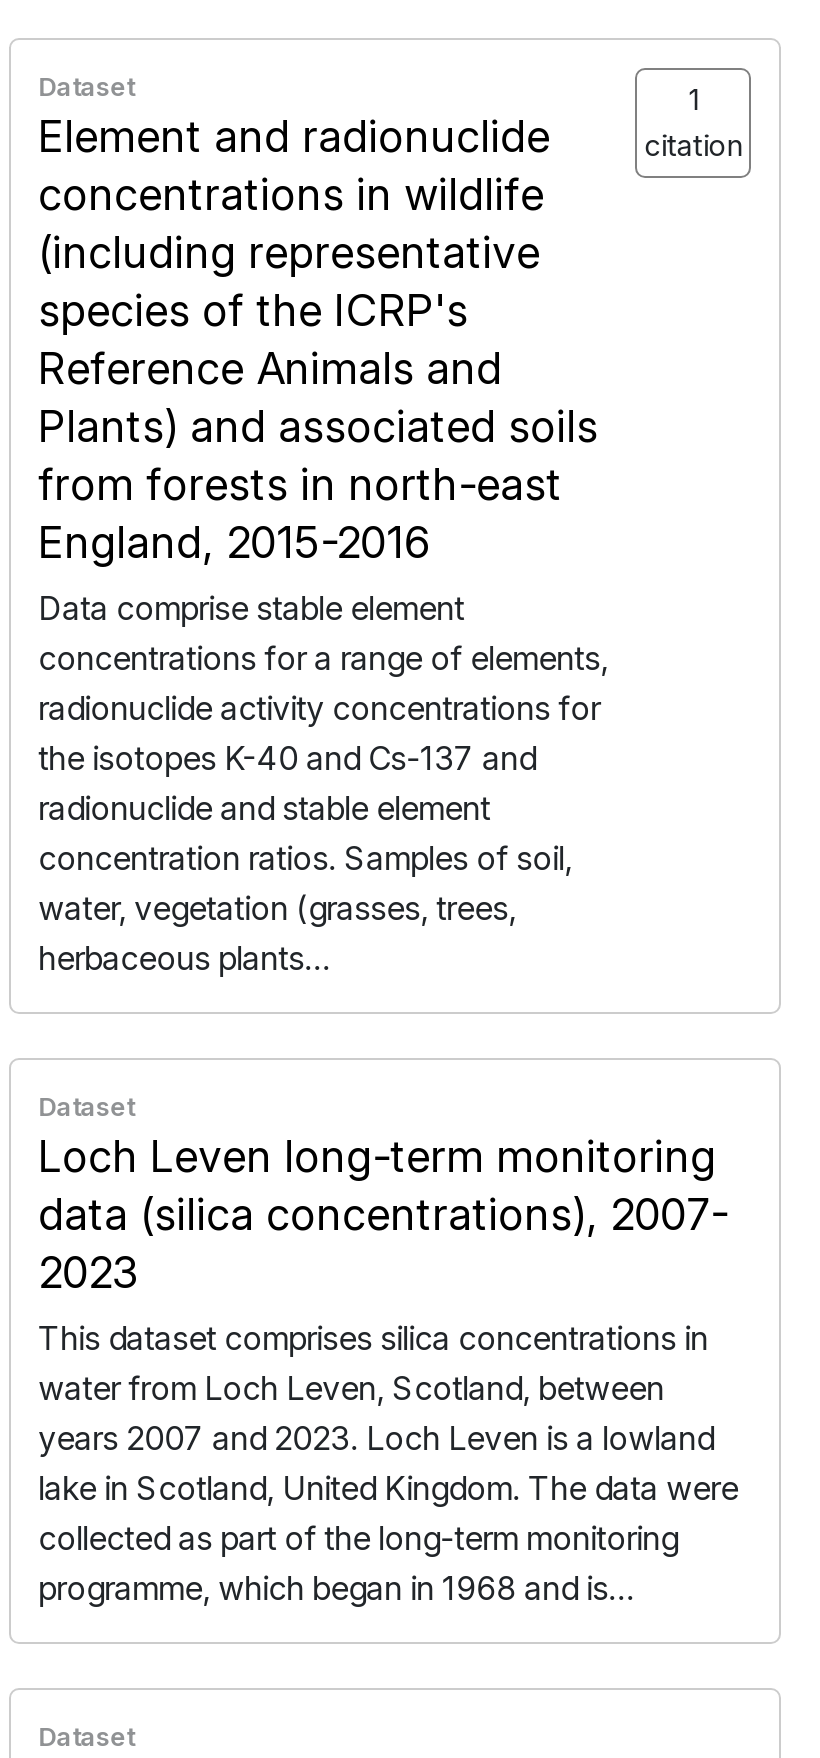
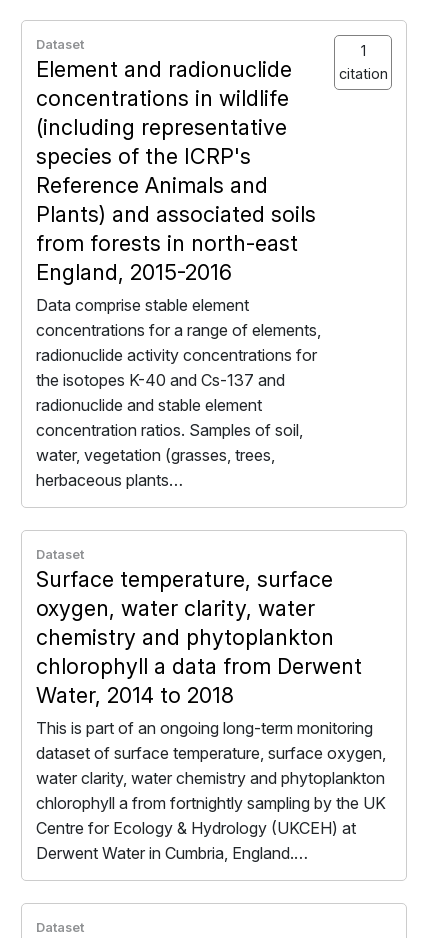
- Loch Leven long-term monitoring
- data (silica concentrations), 2007-
- 2023
- This dataset comprises silica concentrations in
- water from Loch Leven, Scotland, between
- years 2007 and 2023. Loch Leven is a lowland
- lake in Scotland, United Kingdom. The data were
- collected as part of the long-term monitoring
- programme, which began in 1968 and is…
+ Surface temperature, surface
+ oxygen, water clarity, water
+ chemistry and phytoplankton
+ chlorophyll a data from Derwent
+ Water, 2014 to 2018
+ This is part of an ongoing long-term monitoring
+ dataset of surface temperature, surface oxygen,
+ water clarity, water chemistry and phytoplankton
+ chlorophyll a from fortnightly sampling by the UK
+ Centre for Ecology & Hydrology (UKCEH) at
+ Derwent Water in Cumbria, England.…
